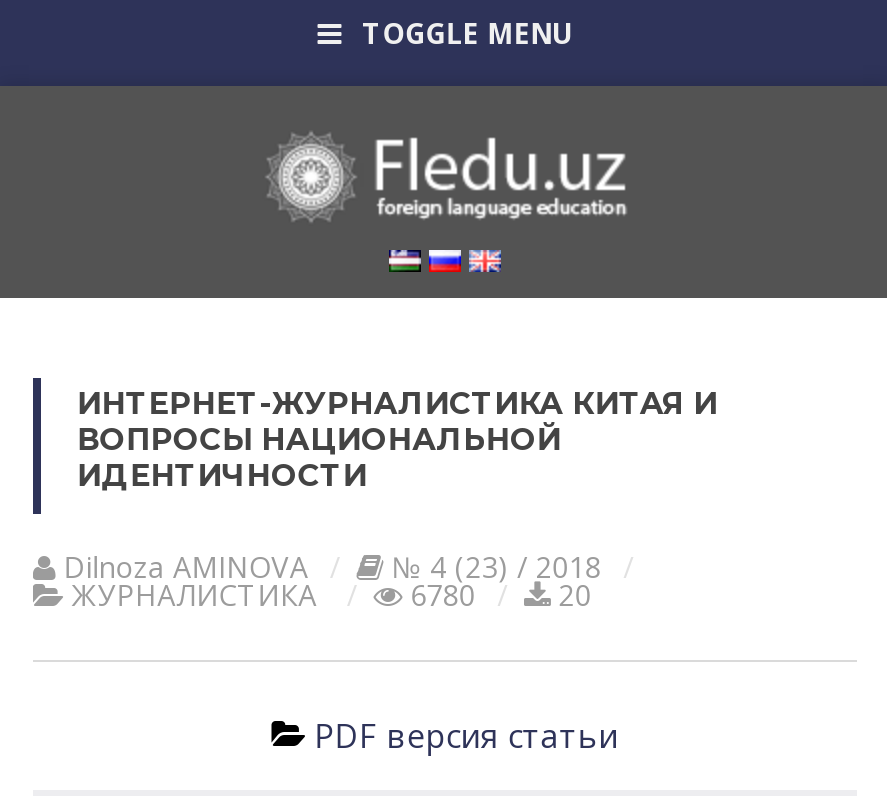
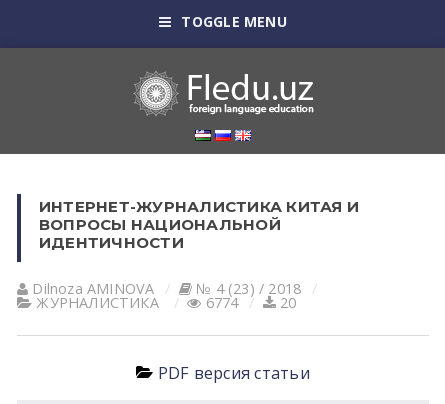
- 6780
+ 6774
